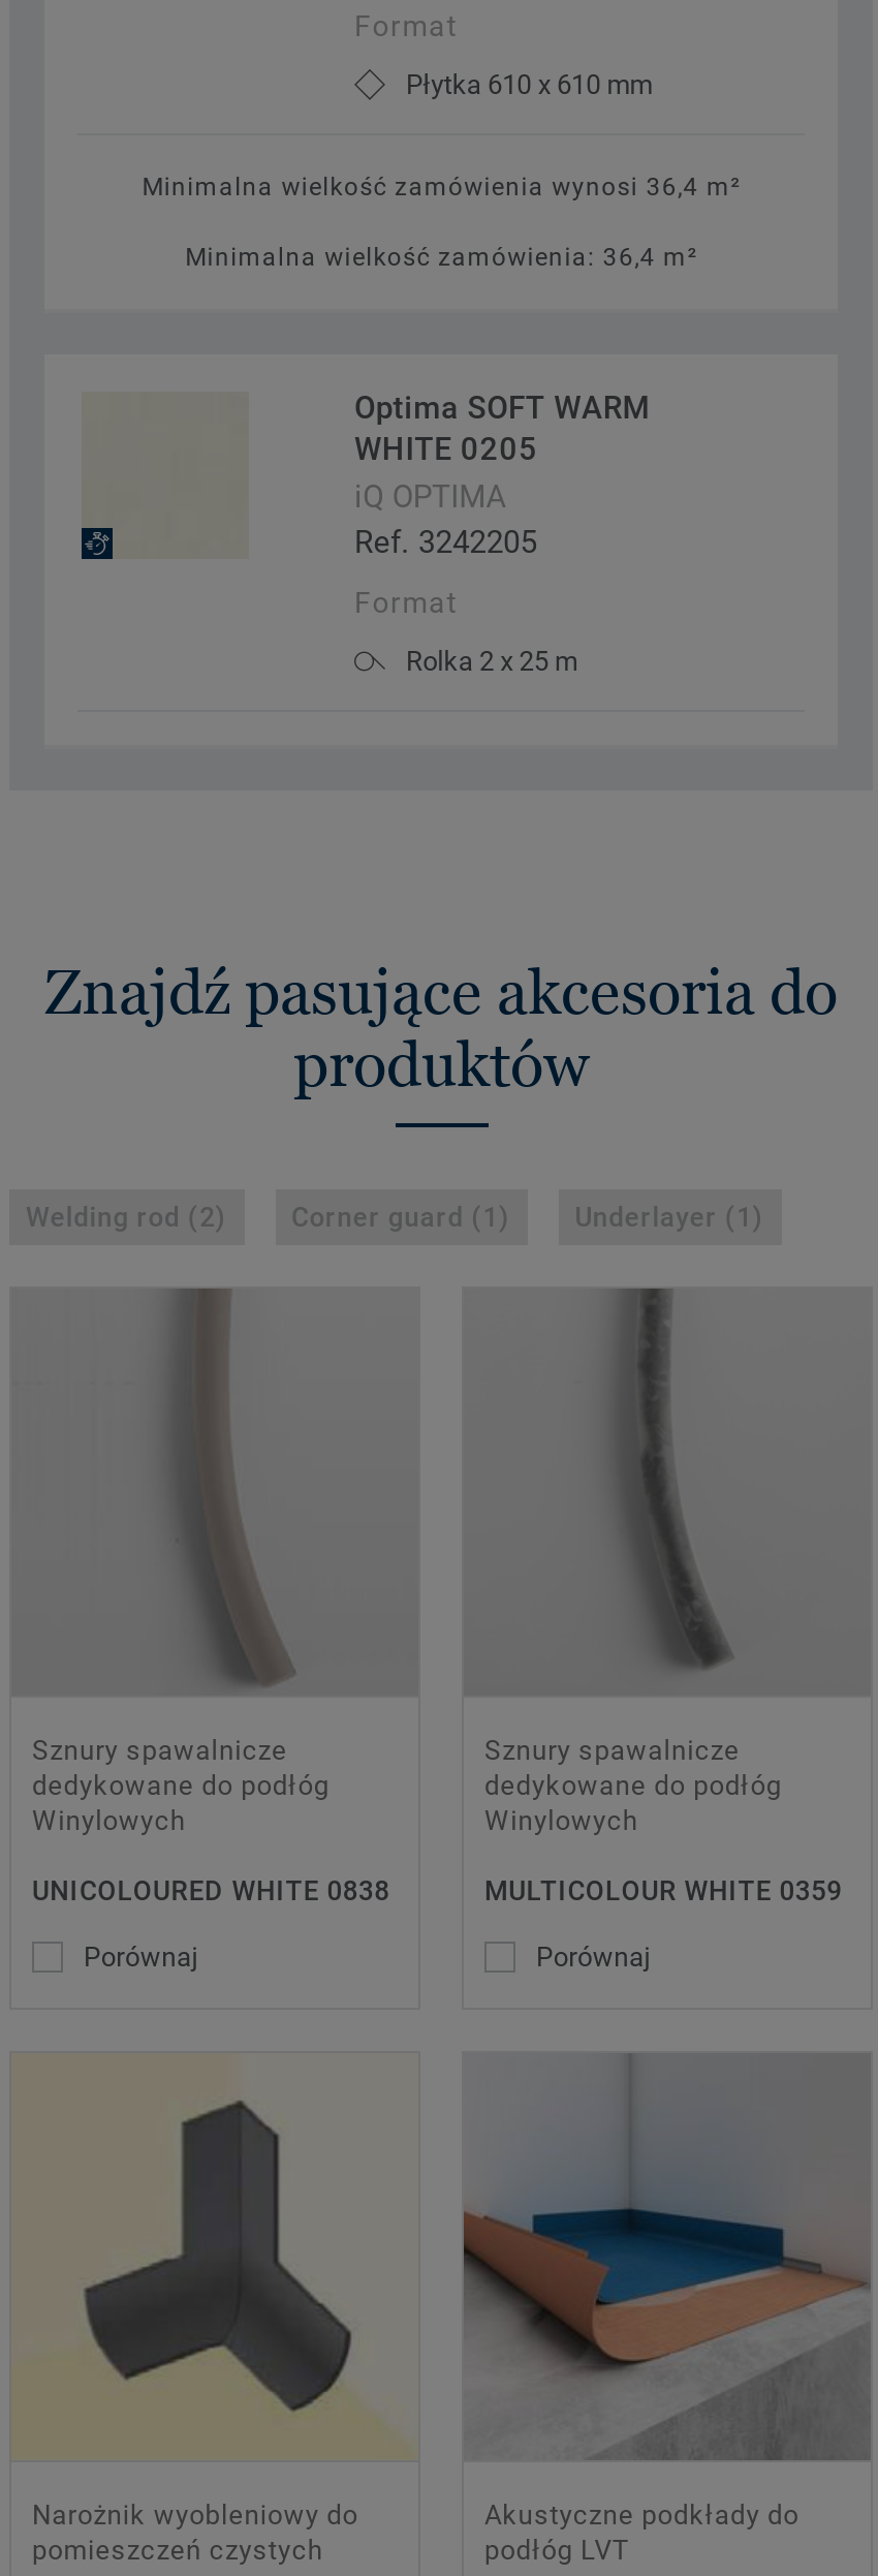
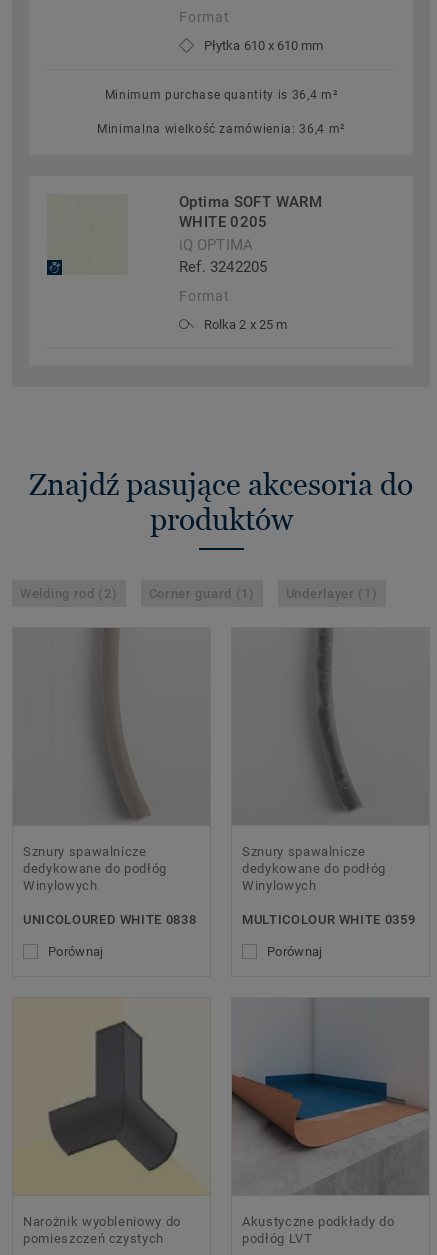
- Minimalna wielkość zamówienia wynosi 36,4 m²
+ Minimum purchase quantity is 36,4 m²
